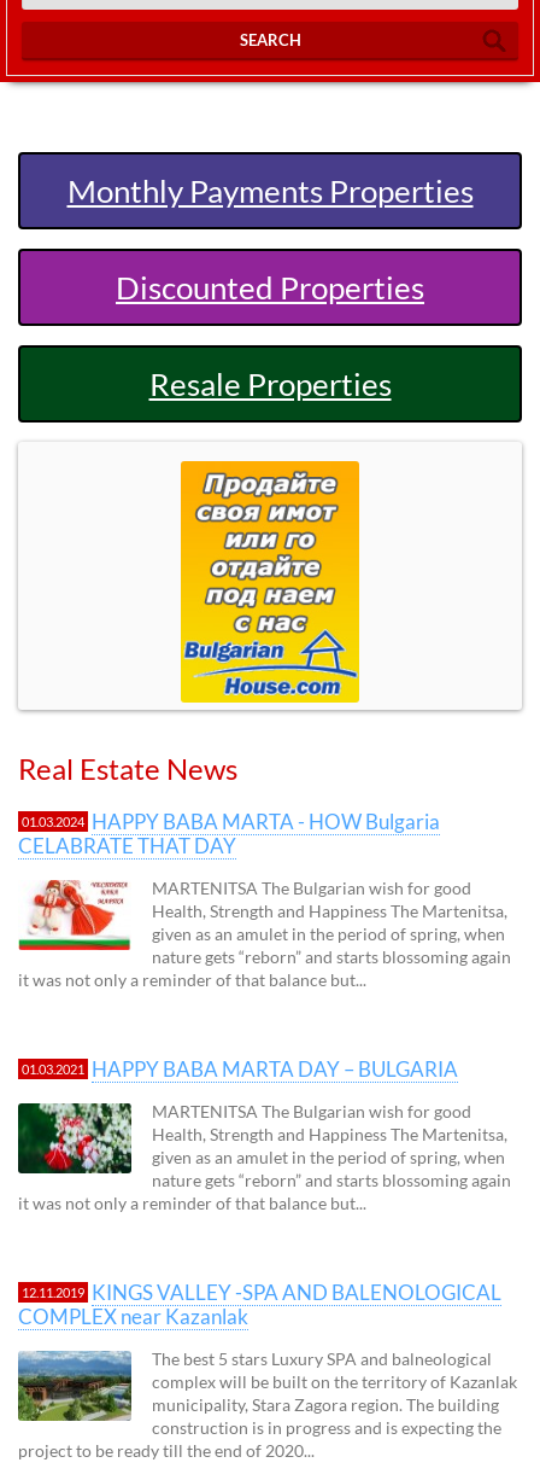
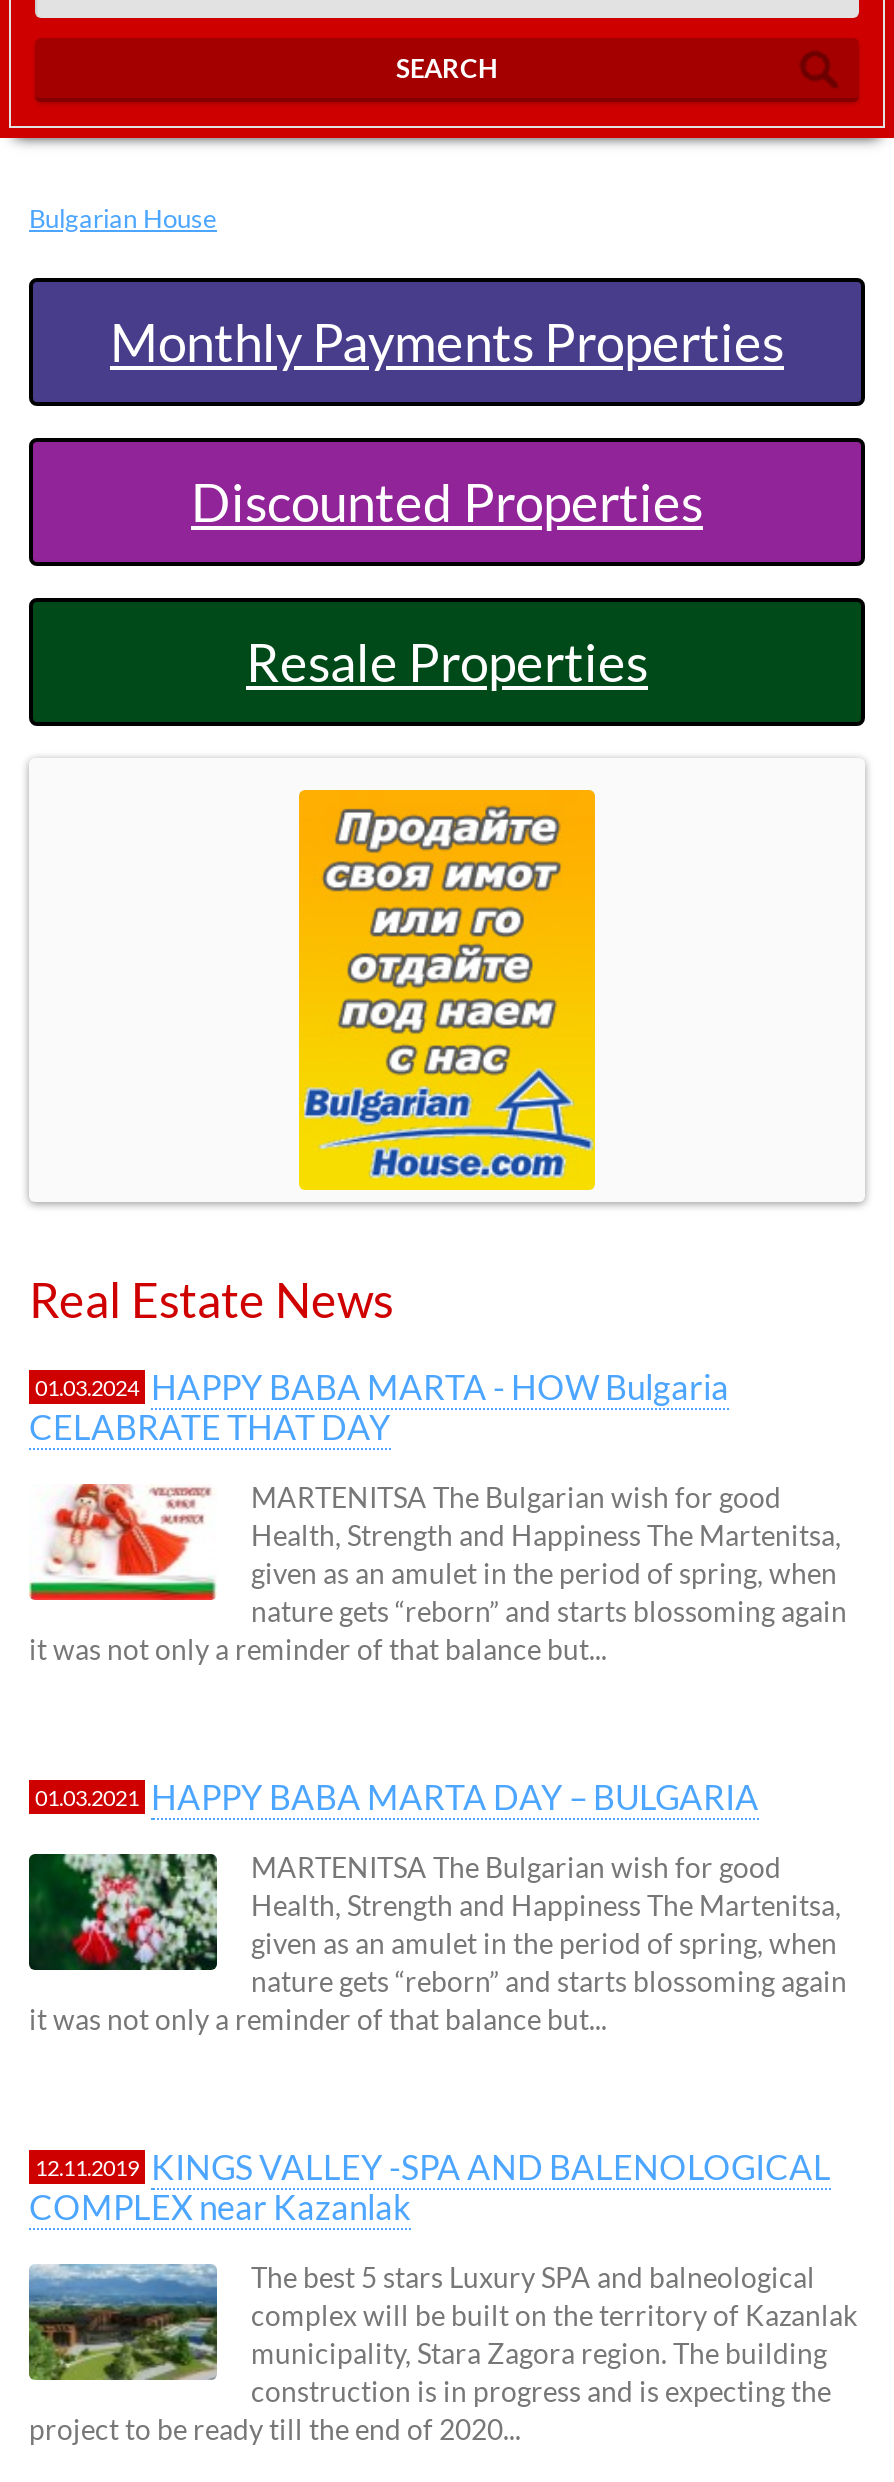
+ Bulgarian House
